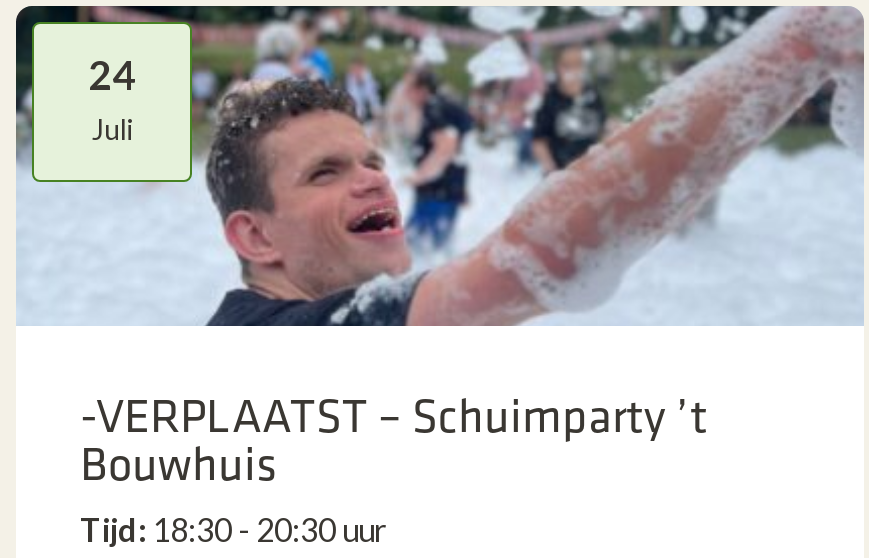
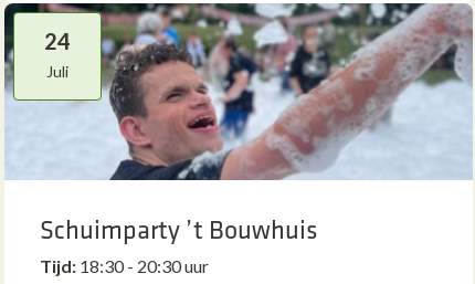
- -VERPLAATST – Schuimparty ’t
- Bouwhuis
+ Schuimparty ’t Bouwhuis
